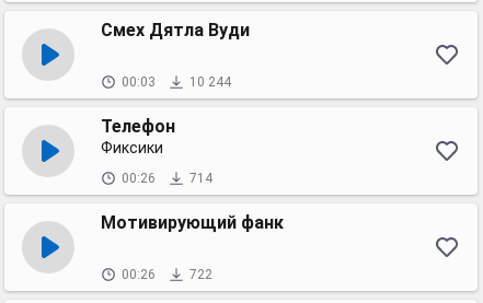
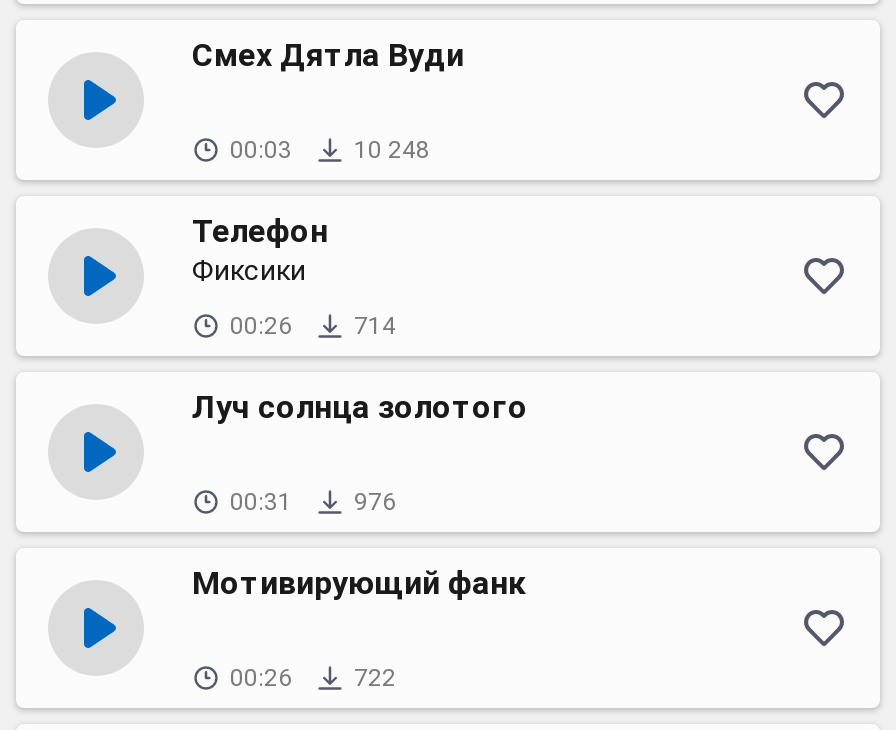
- 10 244
+ 10 248

+ Луч солнца золотого
+ 00:31
+ 976
